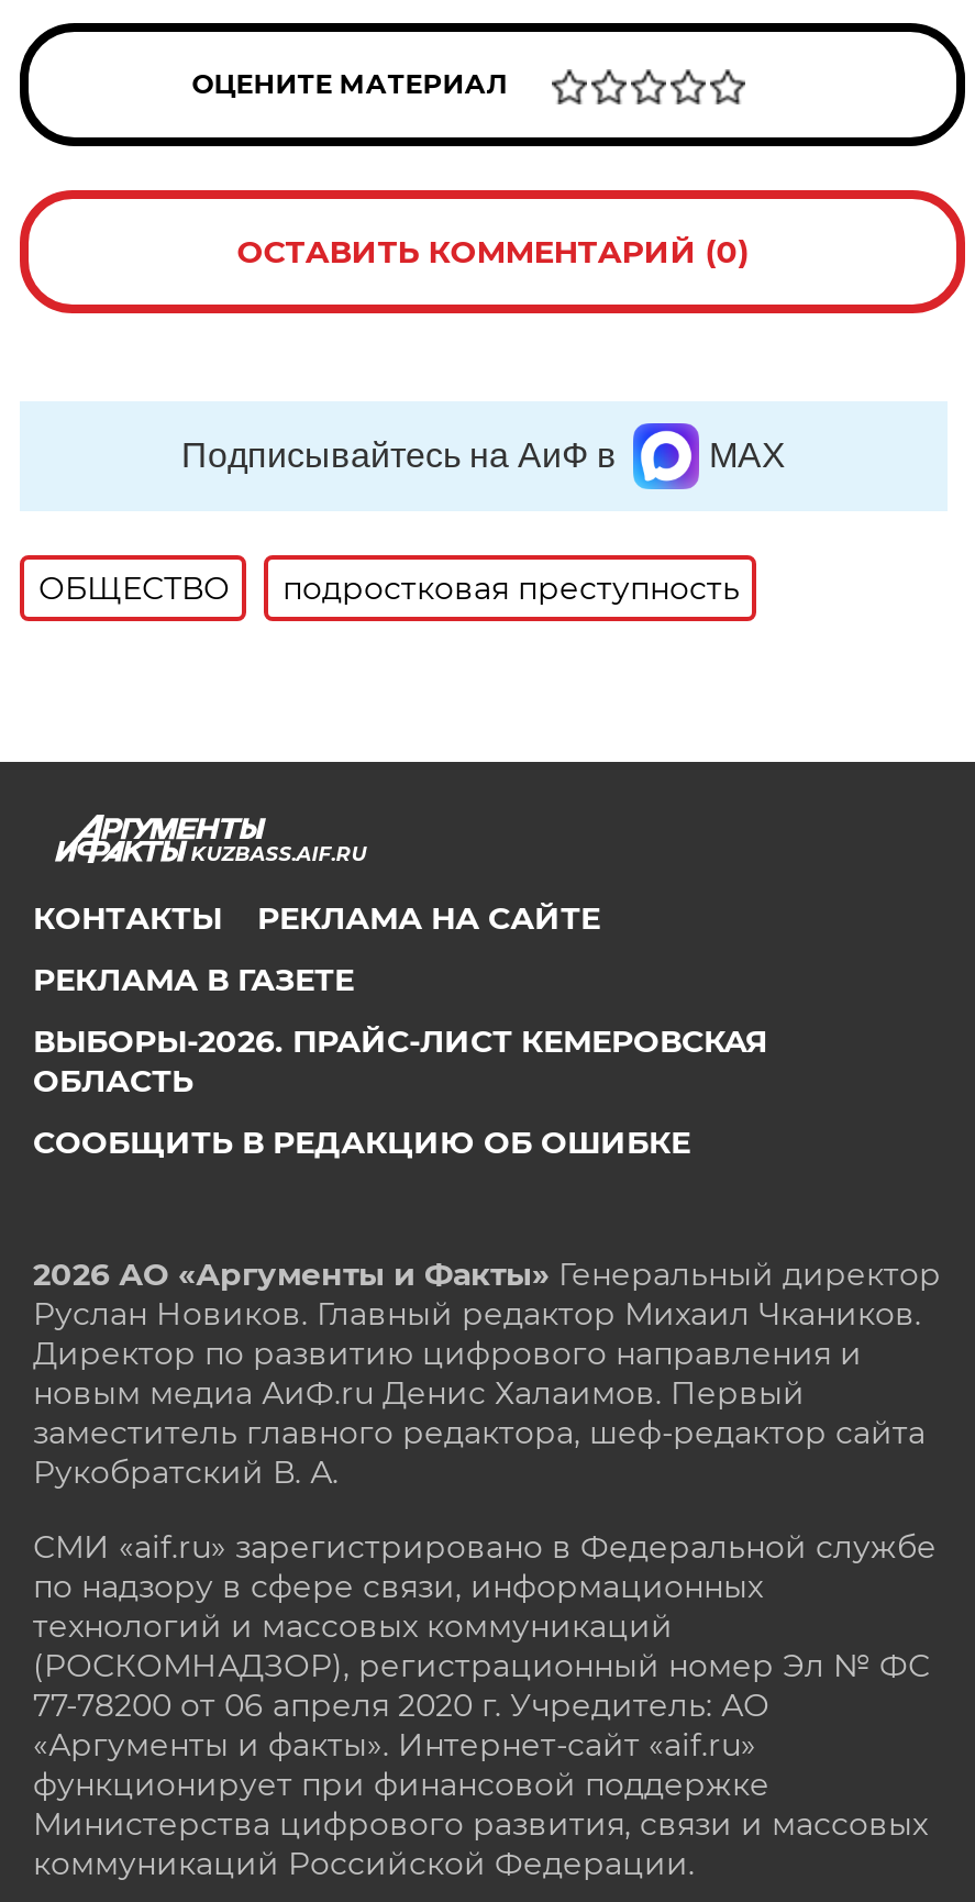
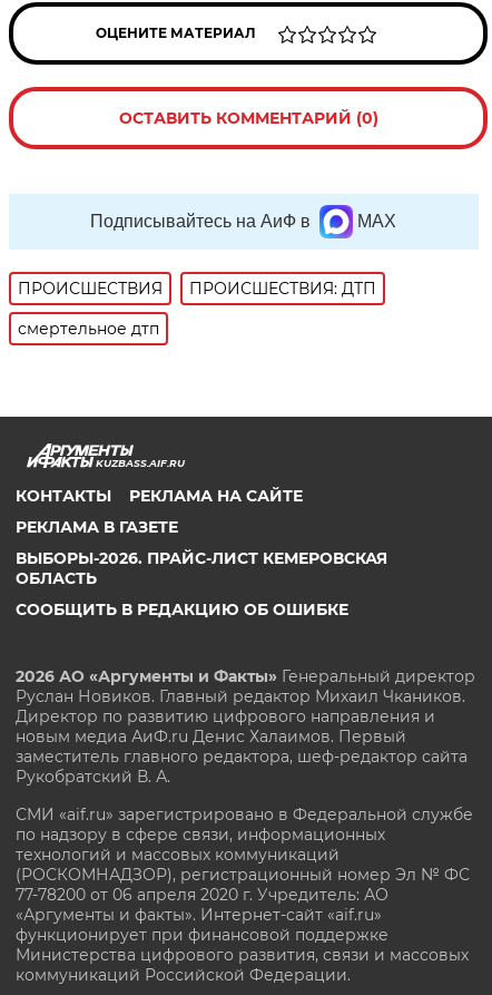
- ОБЩЕСТВО
- подростковая преступность
+ ПРОИСШЕСТВИЯ
+ ПРОИСШЕСТВИЯ: ДТП
+ смертельное дтп
